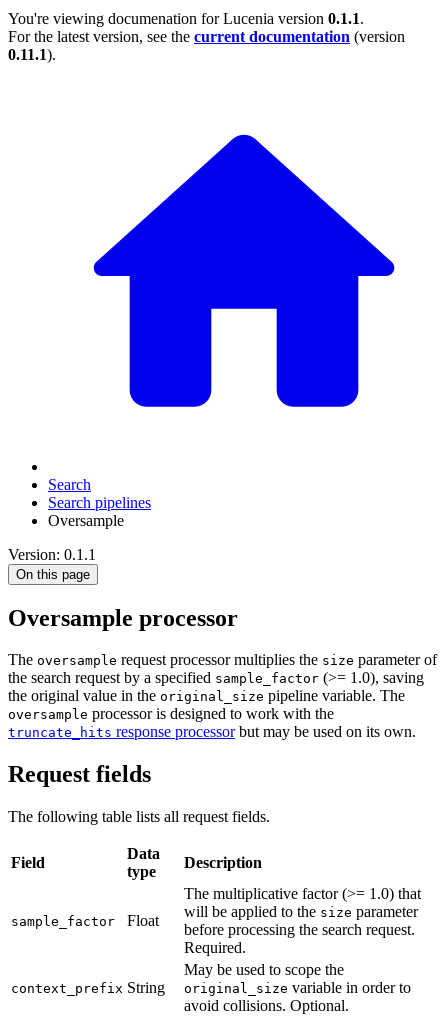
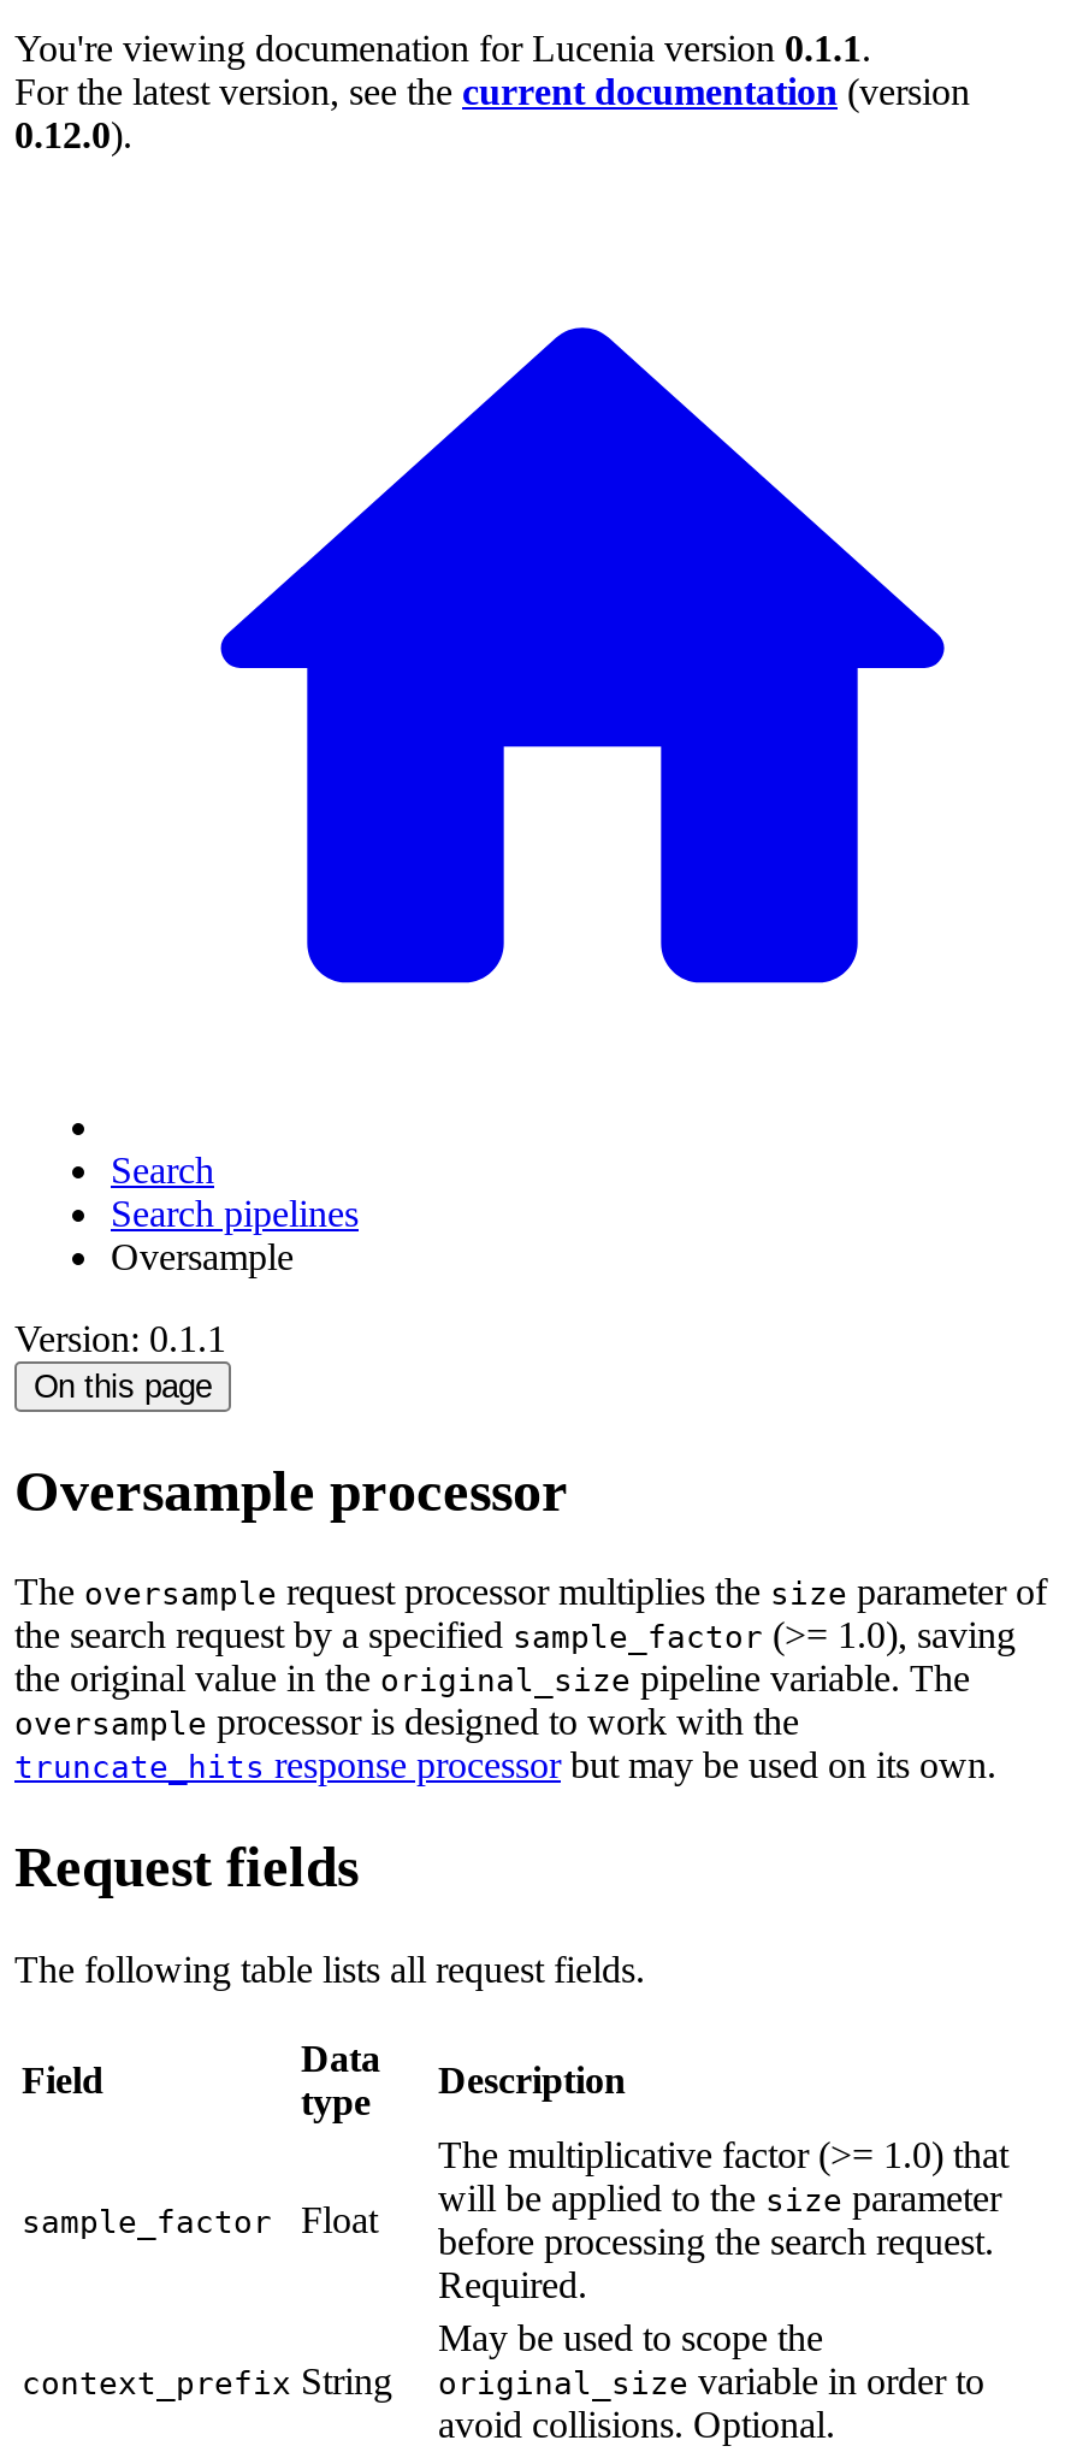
- 0.11.1).
+ 0.12.0).
